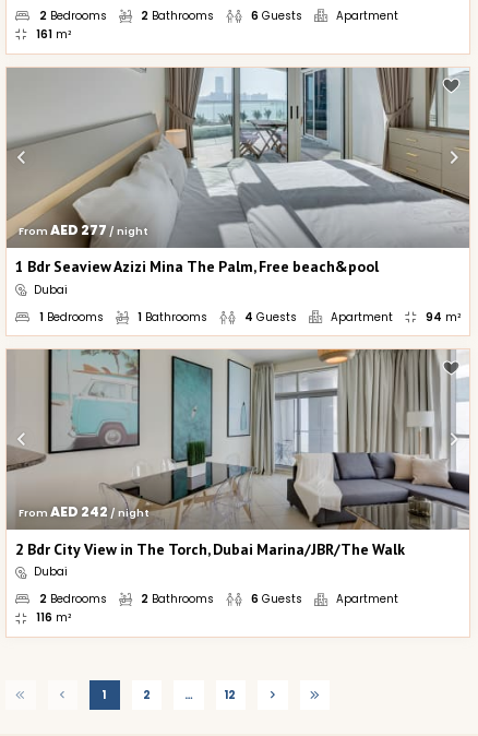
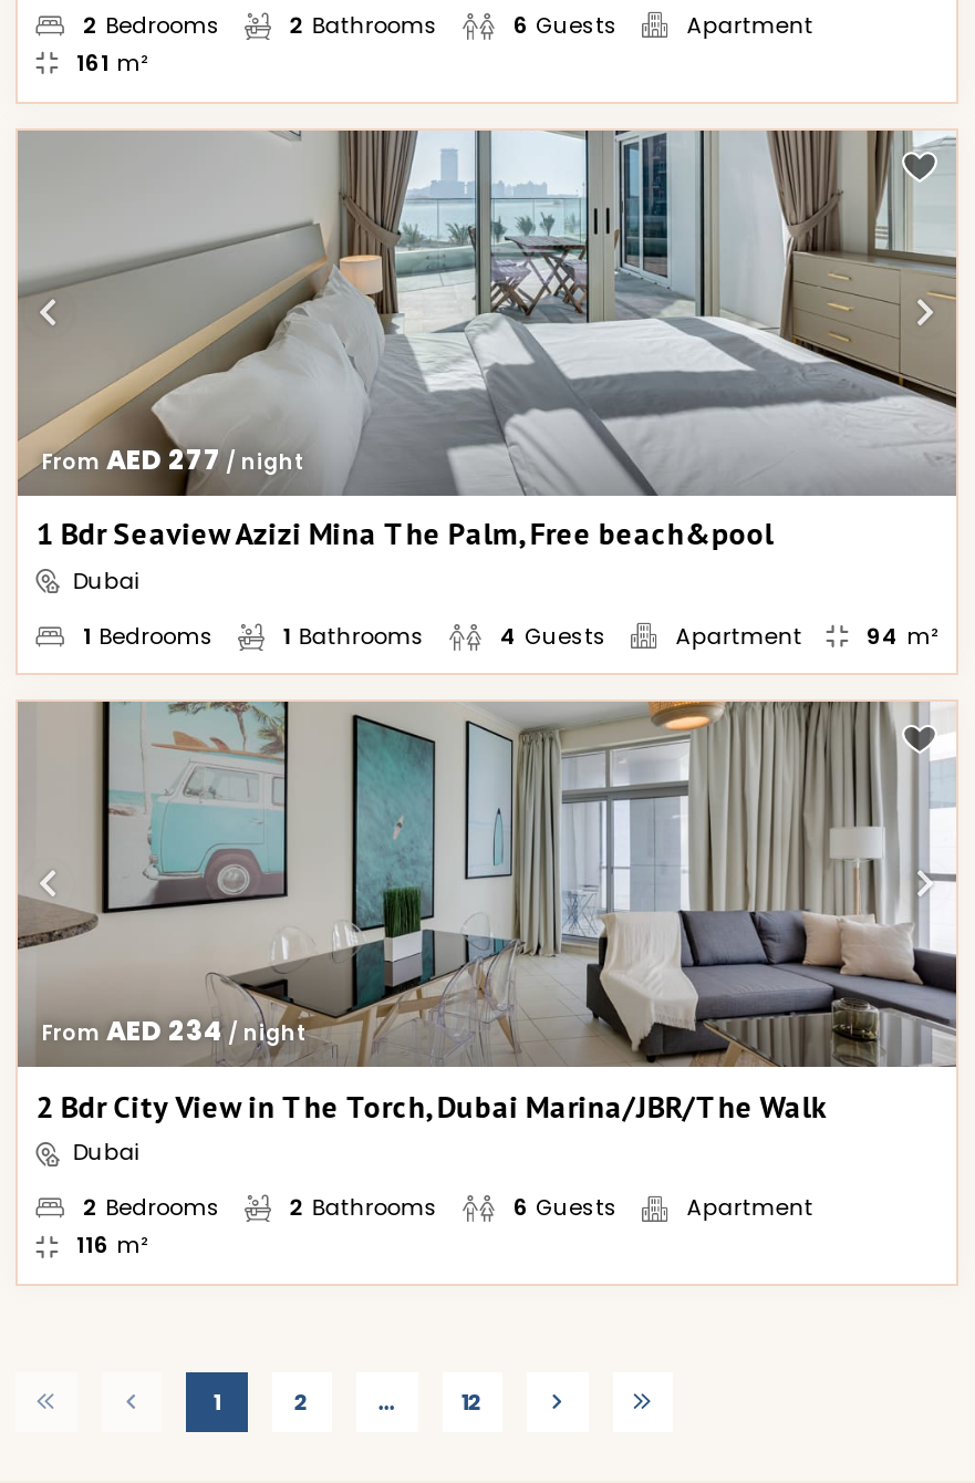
- From AED 242 / night
+ From AED 234 / night
